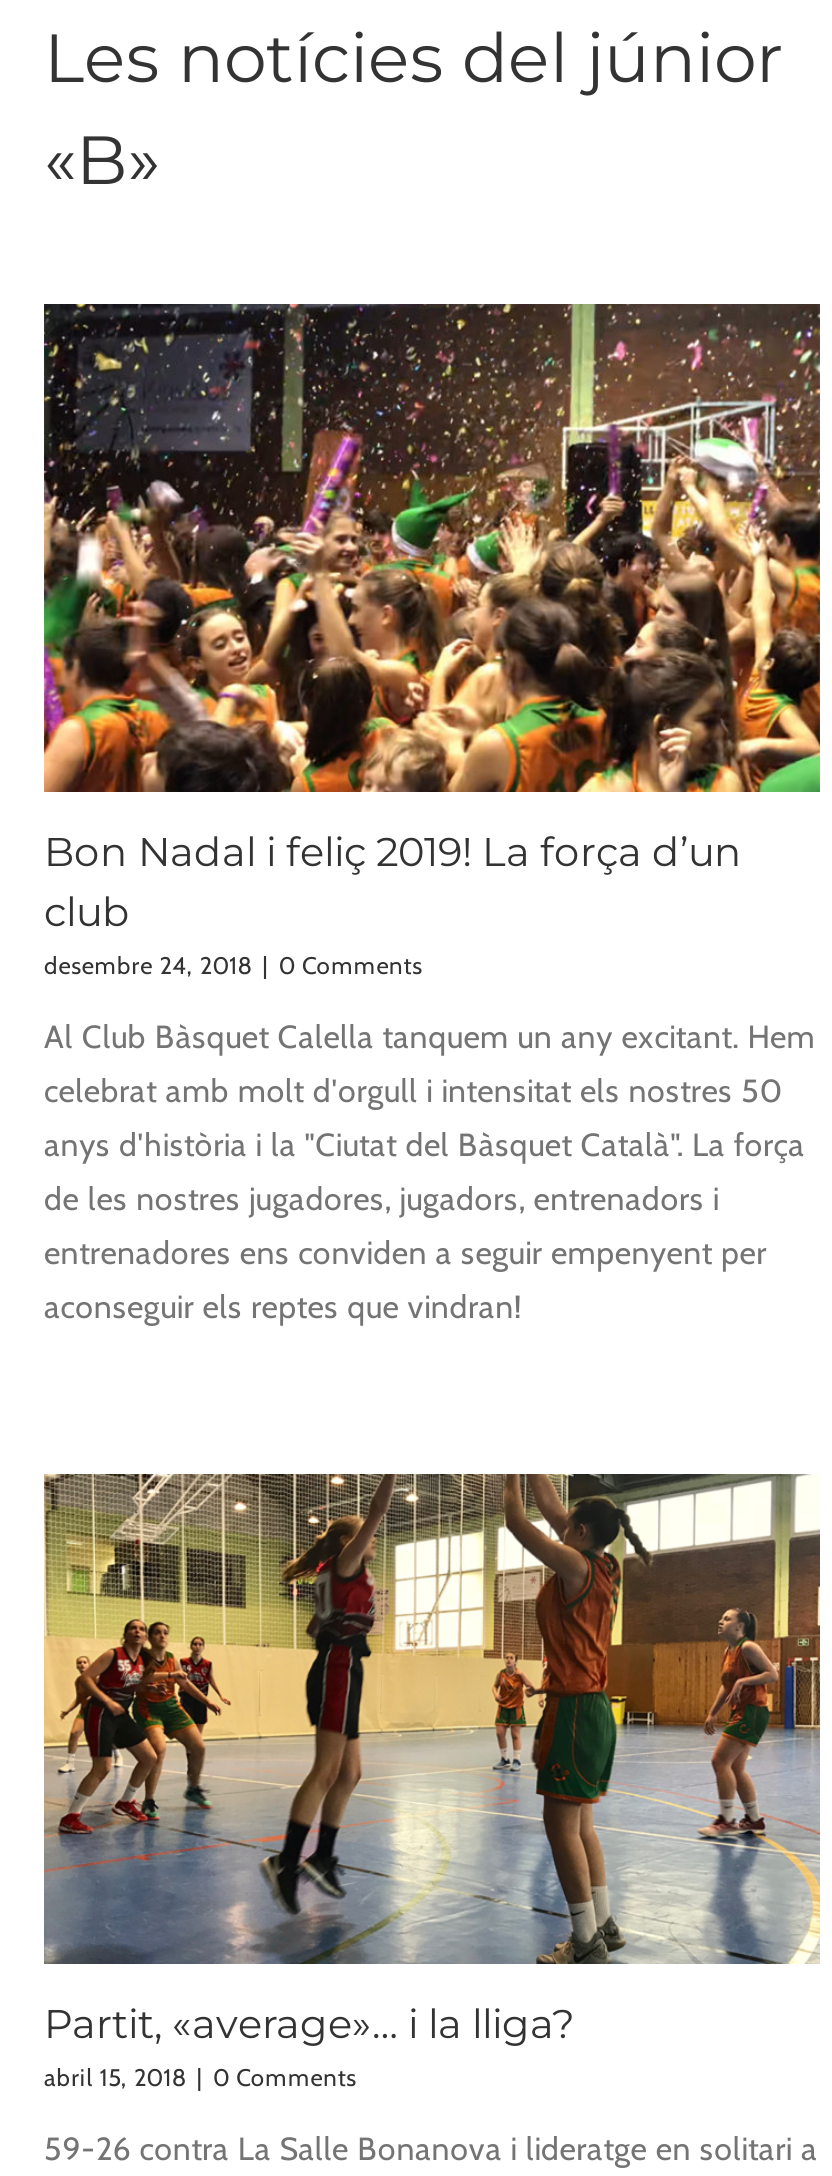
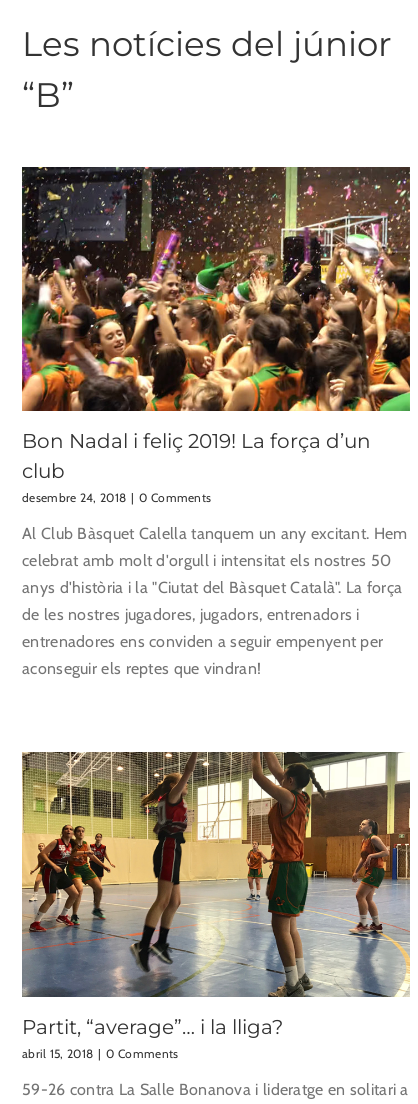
- «B»
+ “B”

- Partit, «average»… i la lliga?
+ Partit, “average”… i la lliga?
